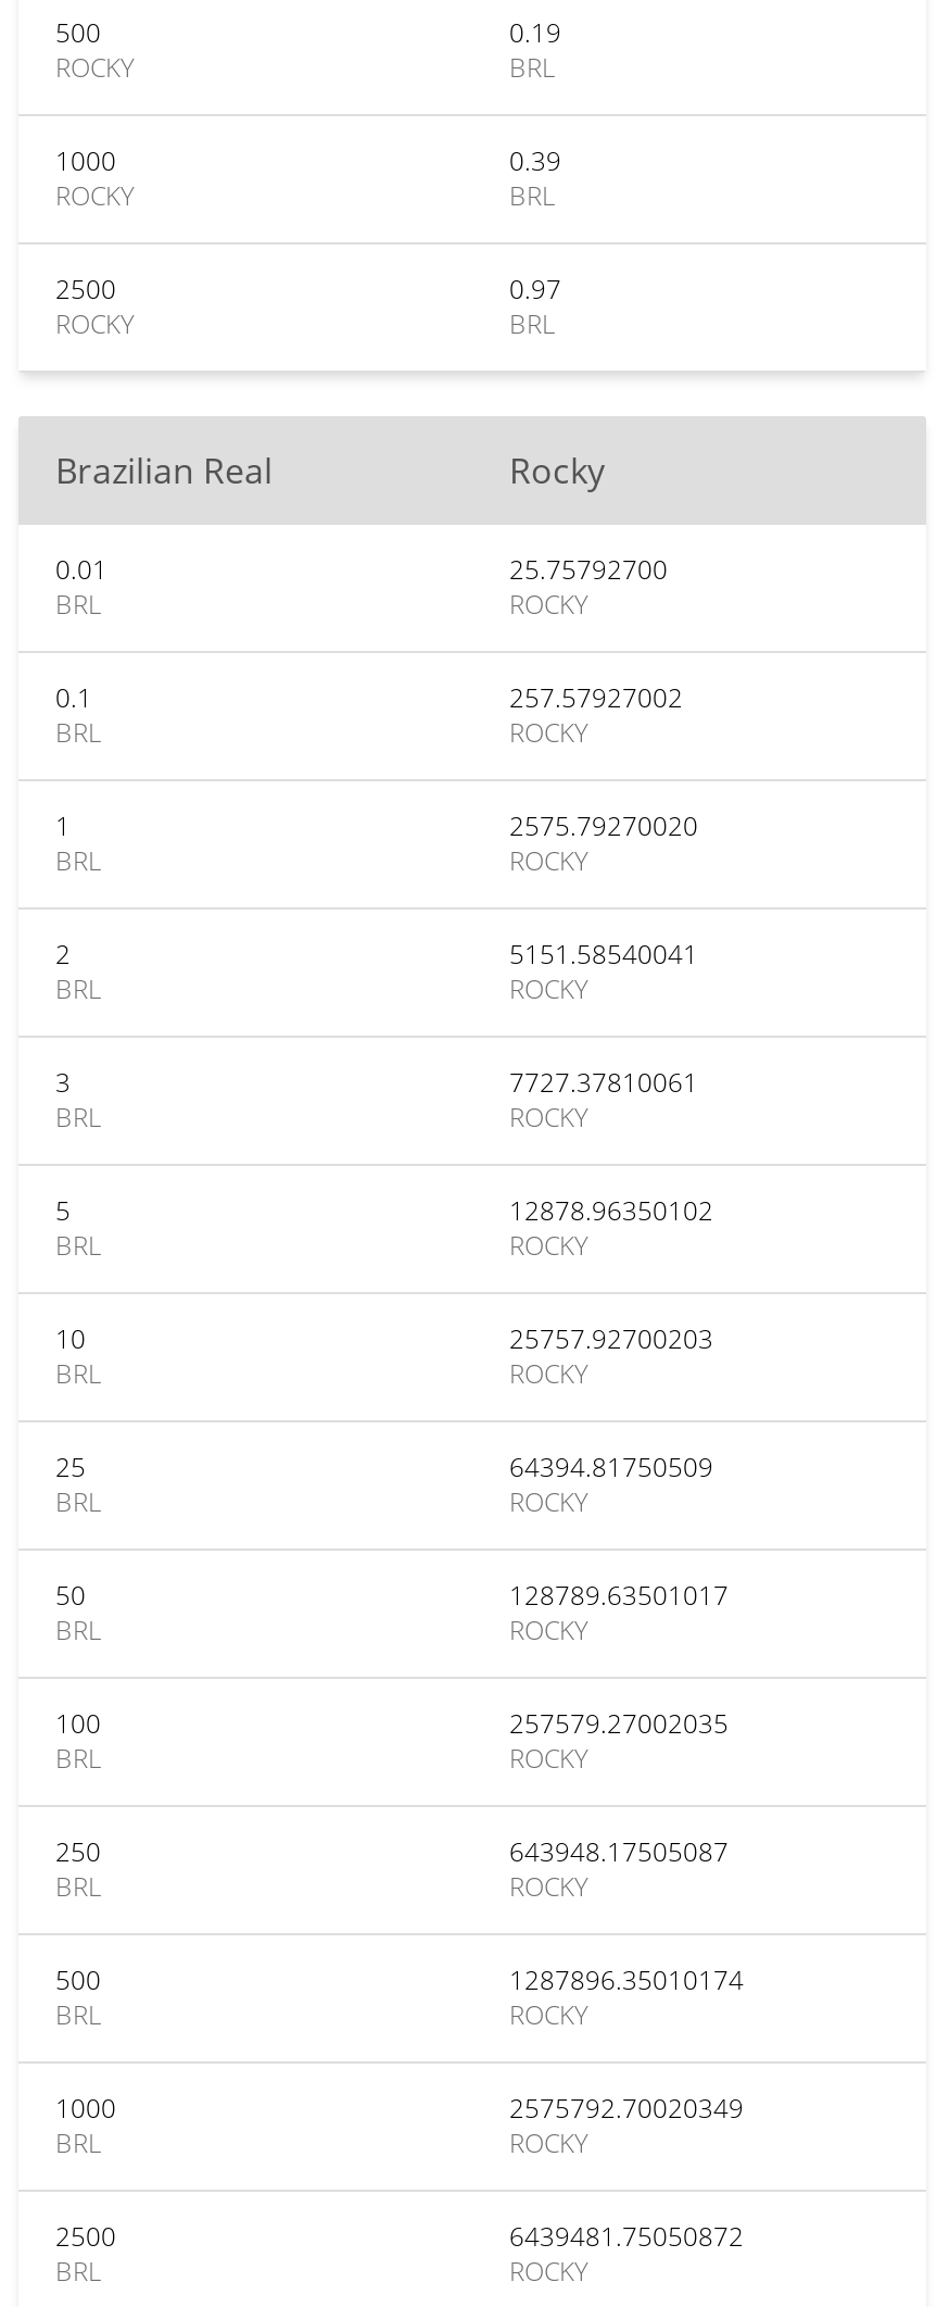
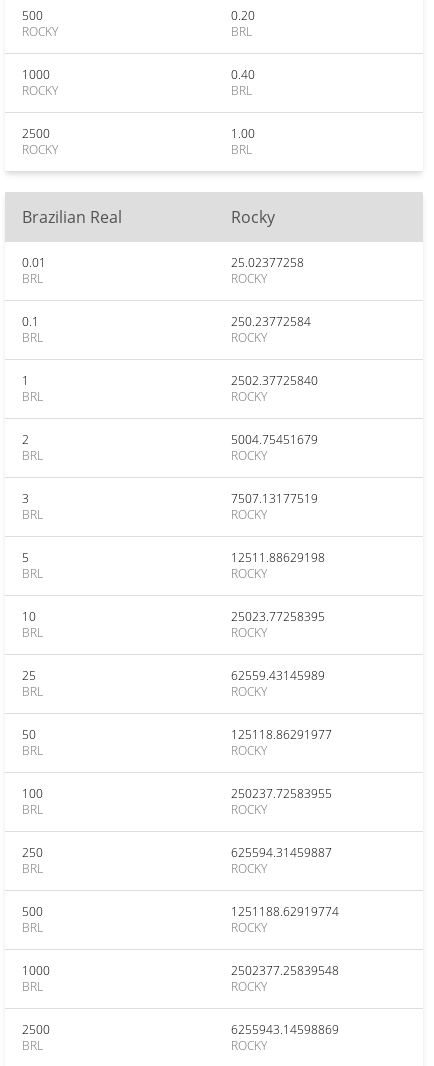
- 0.19
+ 0.20

- 0.39
+ 0.40

- 0.97
+ 1.00

- 25.75792700
+ 25.02377258

- 257.57927002
+ 250.23772584

- 2575.79270020
+ 2502.37725840

- 5151.58540041
+ 5004.75451679

- 7727.37810061
+ 7507.13177519

- 12878.96350102
+ 12511.88629198

- 25757.92700203
+ 25023.77258395

- 64394.81750509
+ 62559.43145989

- 128789.63501017
+ 125118.86291977

- 257579.27002035
+ 250237.72583955

- 643948.17505087
+ 625594.31459887

- 1287896.35010174
+ 1251188.62919774

- 2575792.70020349
+ 2502377.25839548

- 6439481.75050872
+ 6255943.14598869
